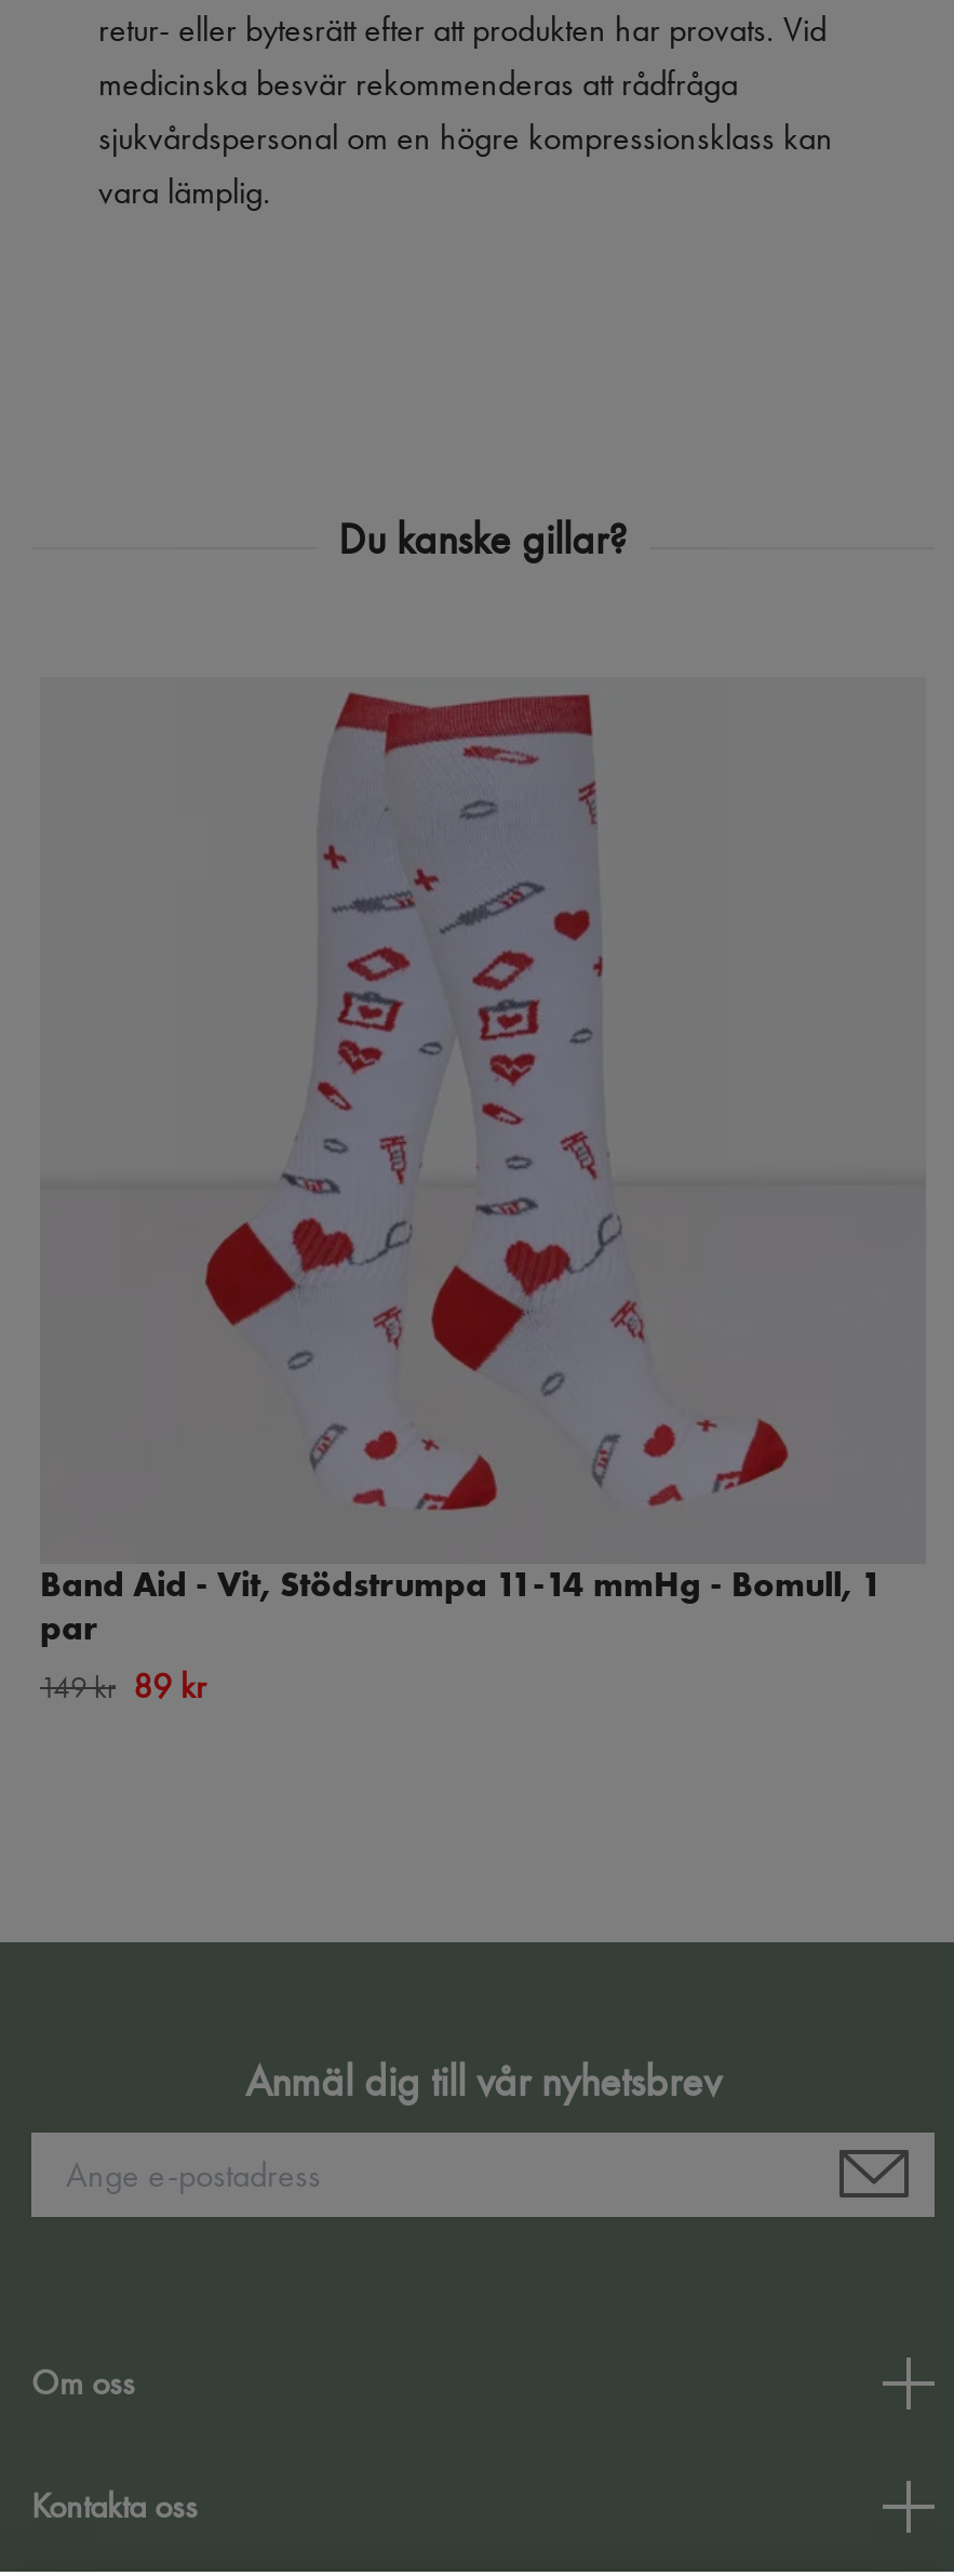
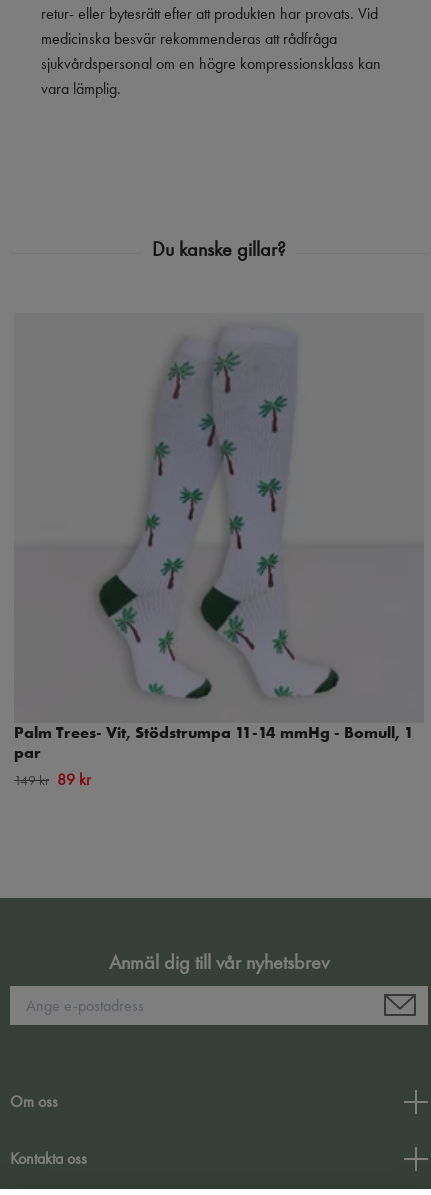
- [image]
- Band Aid - Vit, Stödstrumpa 11-14 mmHg - Bomull, 1
+ [image]
+ Palm Trees- Vit, Stödstrumpa 11-14 mmHg - Bomull, 1
